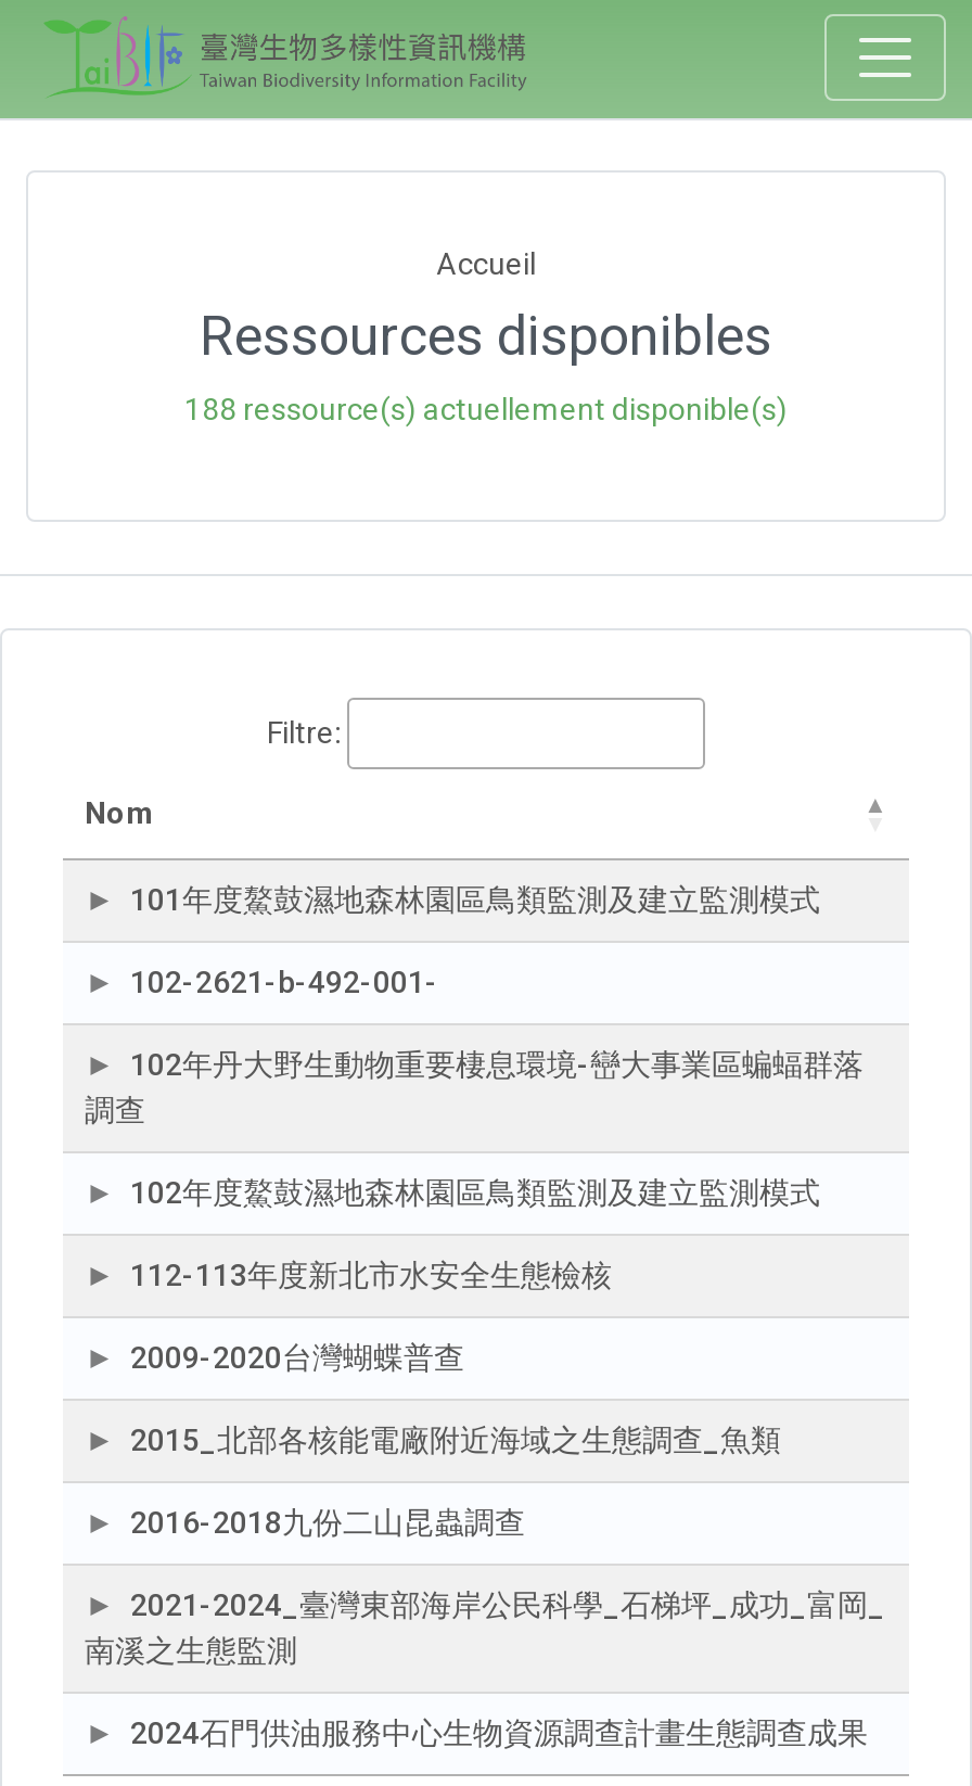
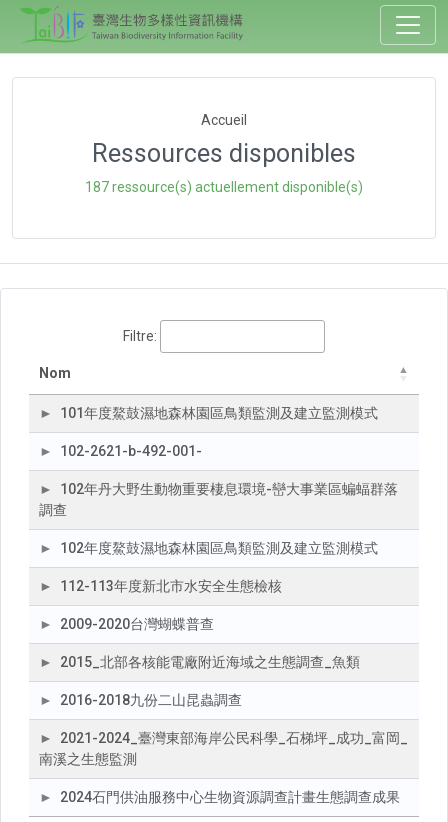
- 188 ressource(s) actuellement disponible(s)
+ 187 ressource(s) actuellement disponible(s)
